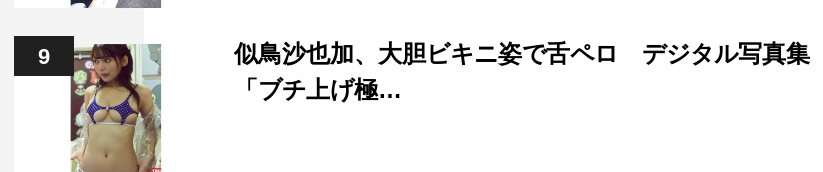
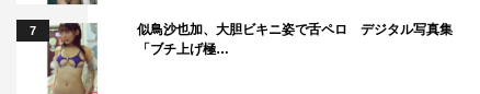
- 9
+ 7
